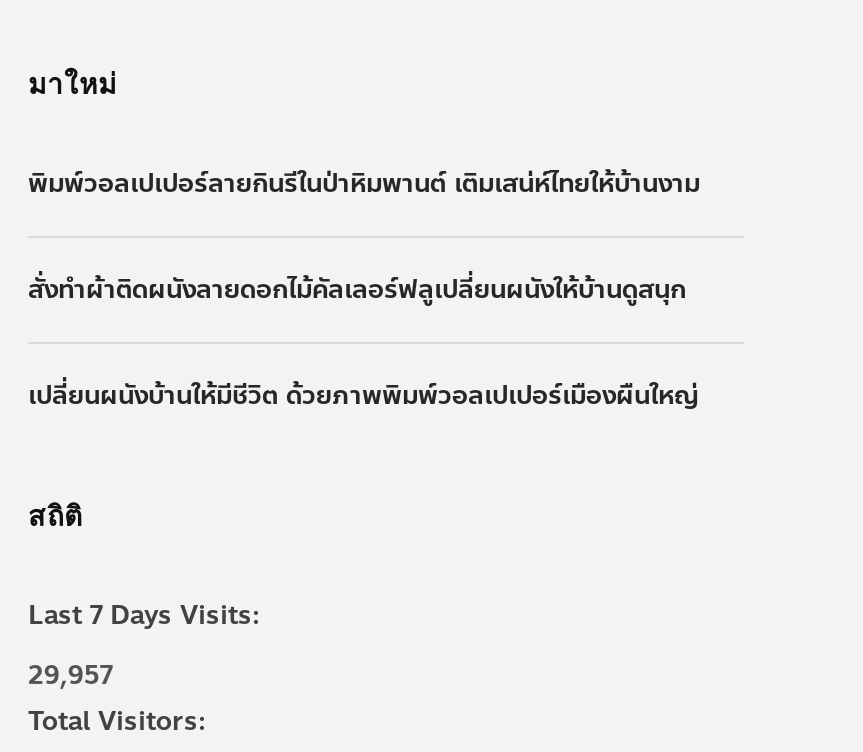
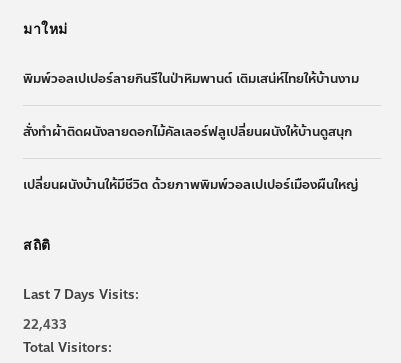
- 29,957
+ 22,433
